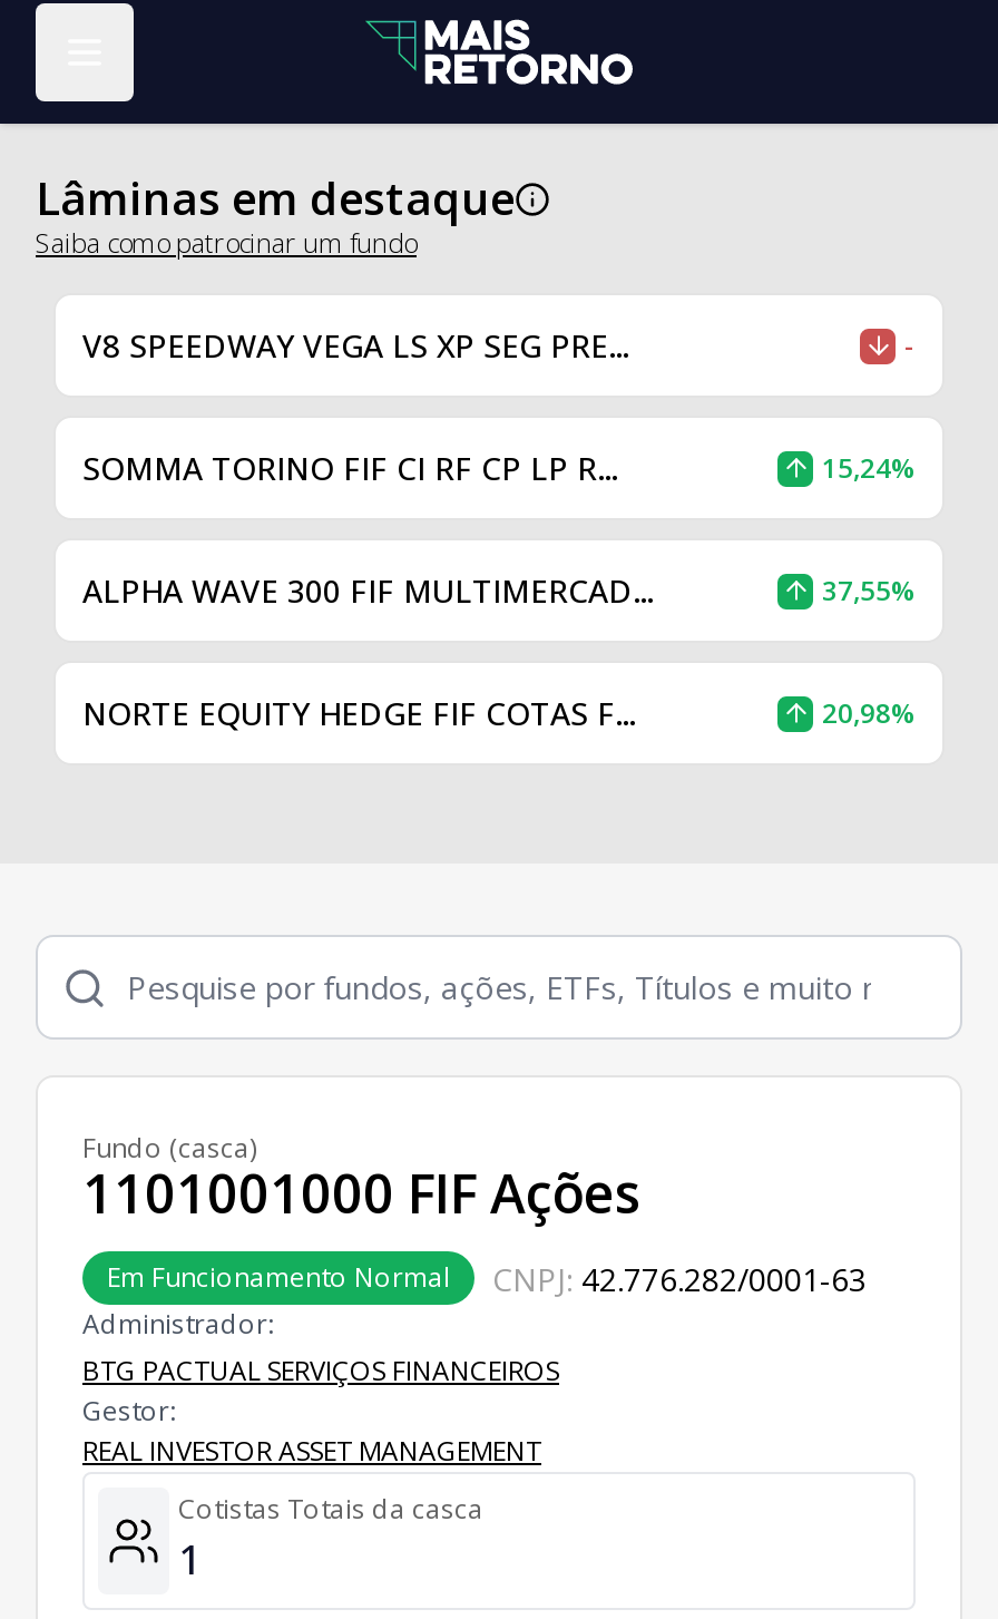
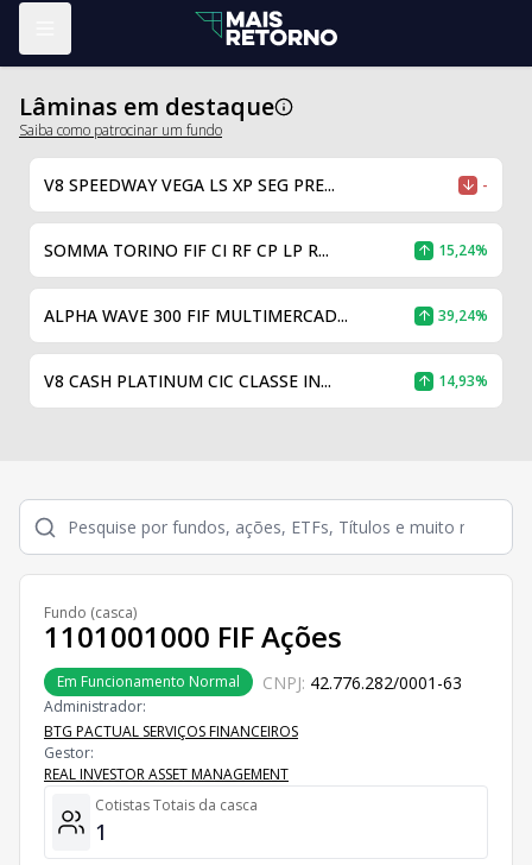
- 37,55%
+ 39,24%

- NORTE EQUITY HEDGE FIF COTAS F...
- 20,98%
+ V8 CASH PLATINUM CIC CLASSE IN...
+ 14,93%
